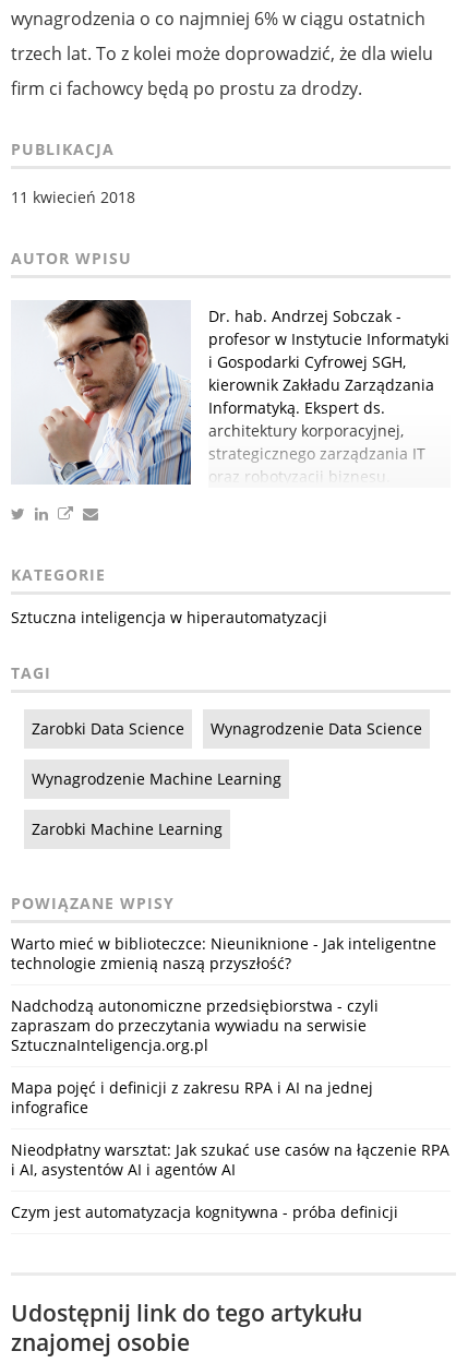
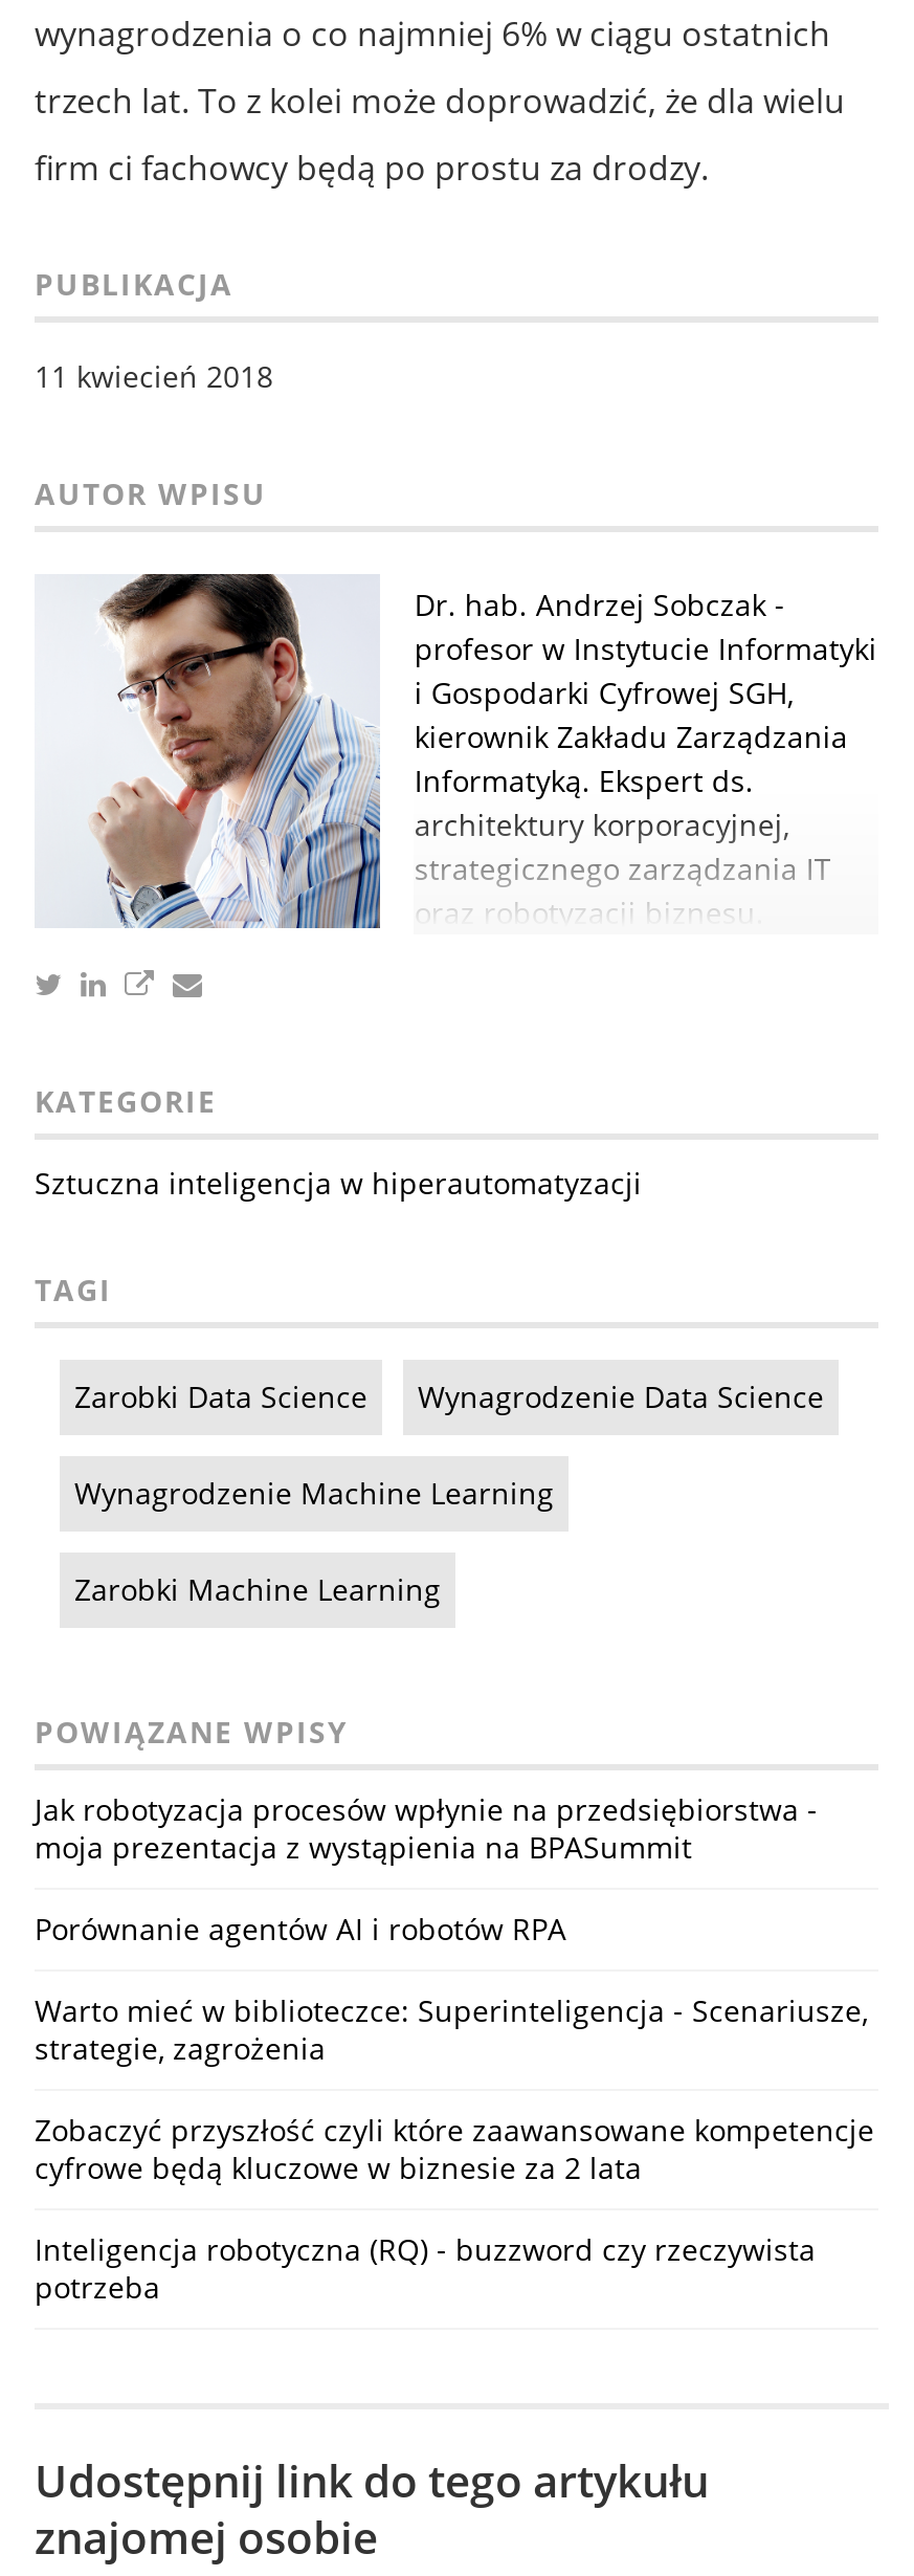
- Warto mieć w biblioteczce: Nieuniknione - Jak inteligentne
- technologie zmienią naszą przyszłość?
+ Jak robotyzacja procesów wpłynie na przedsiębiorstwa -
+ moja prezentacja z wystąpienia na BPASummit

- Nadchodzą autonomiczne przedsiębiorstwa - czyli
- zapraszam do przeczytania wywiadu na serwisie
- SztucznaInteligencja.org.pl
+ Porównanie agentów AI i robotów RPA

- Mapa pojęć i definicji z zakresu RPA i AI na jednej
- infografice
+ Warto mieć w biblioteczce: Superinteligencja - Scenariusze,
+ strategie, zagrożenia

- Nieodpłatny warsztat: Jak szukać use casów na łączenie RPA
- i AI, asystentów AI i agentów AI
+ Zobaczyć przyszłość czyli które zaawansowane kompetencje
+ cyfrowe będą kluczowe w biznesie za 2 lata

- Czym jest automatyzacja kognitywna - próba definicji
+ Inteligencja robotyczna (RQ) - buzzword czy rzeczywista
+ potrzeba
